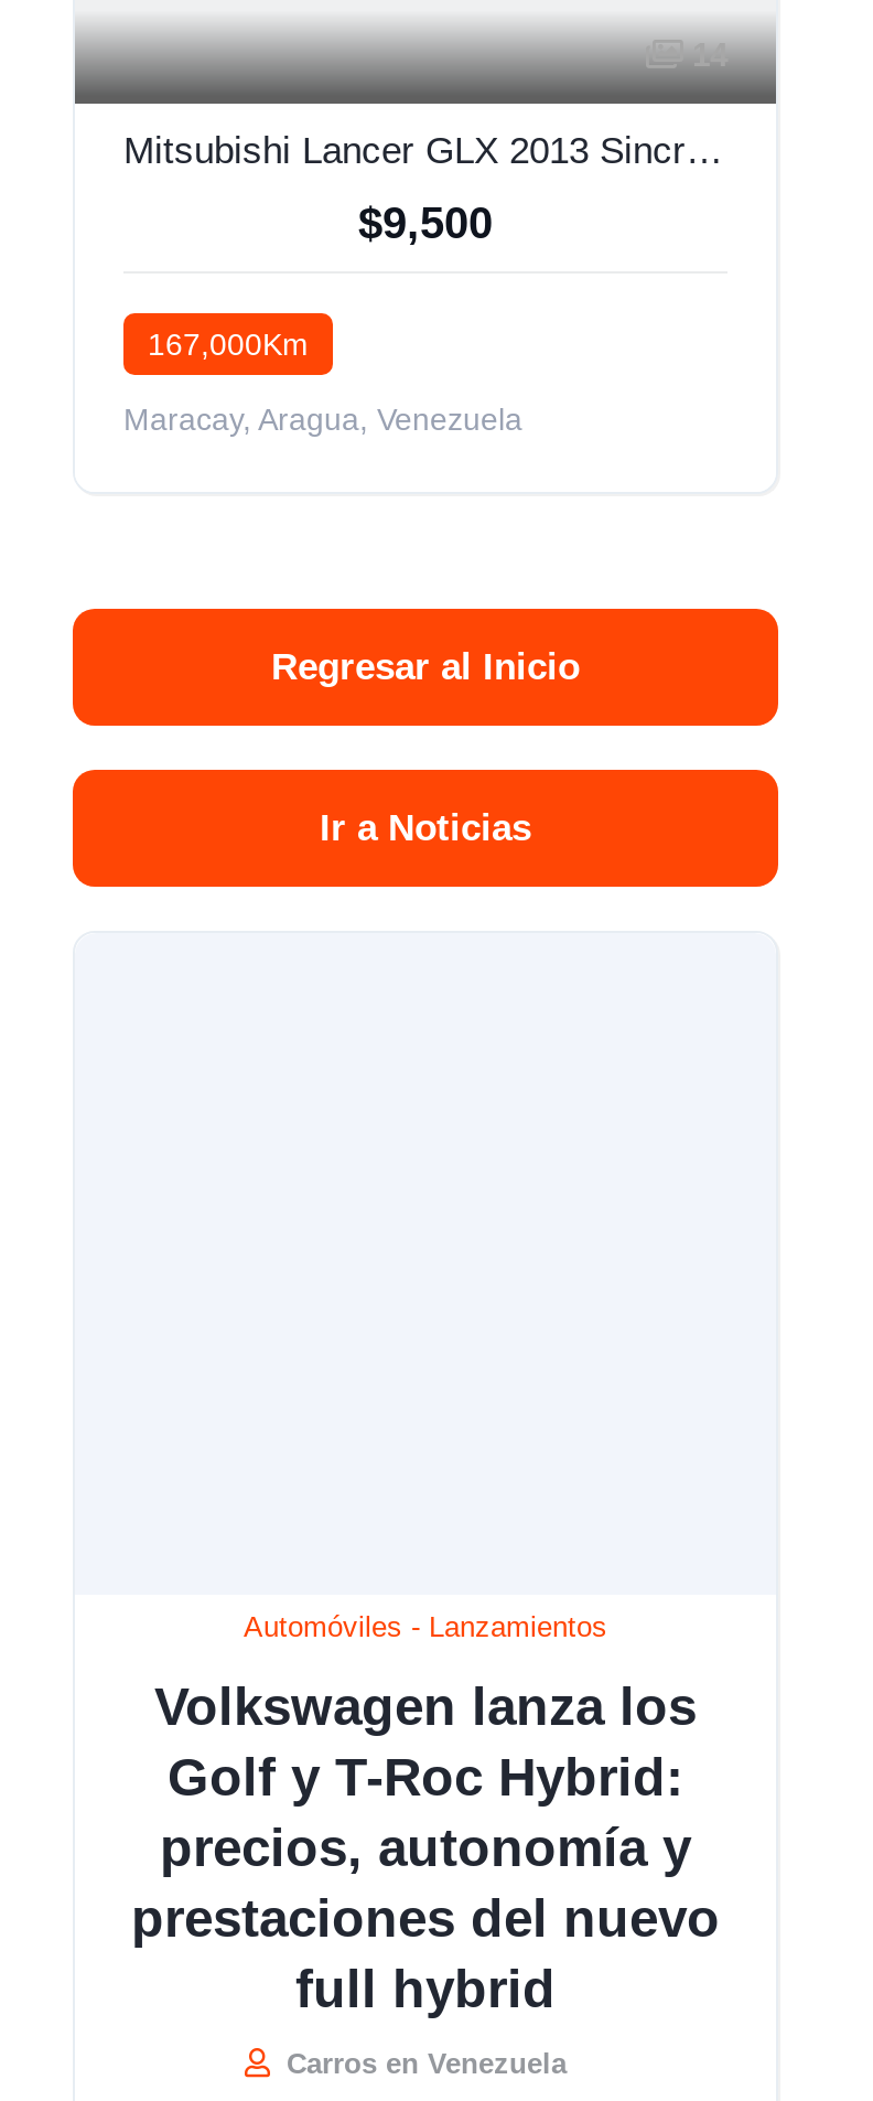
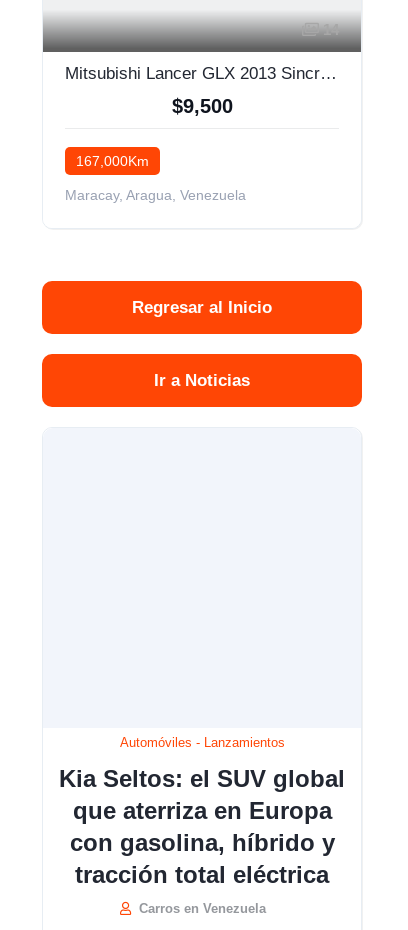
- Volkswagen lanza los
- Golf y T-Roc Hybrid:
- precios, autonomía y
- prestaciones del nuevo
- full hybrid
+ Kia Seltos: el SUV global
+ que aterriza en Europa
+ con gasolina, híbrido y
+ tracción total eléctrica
